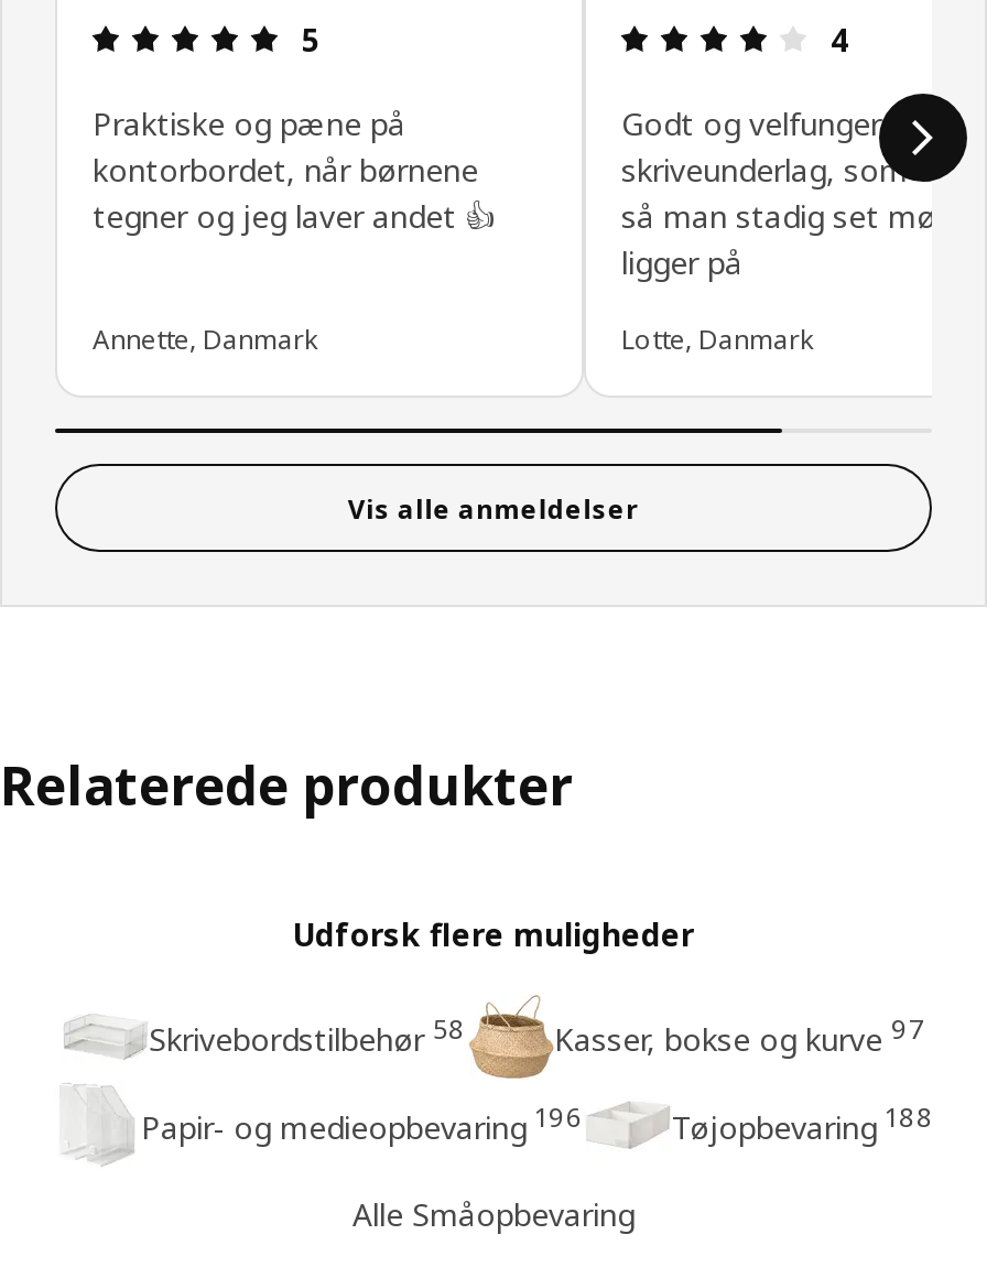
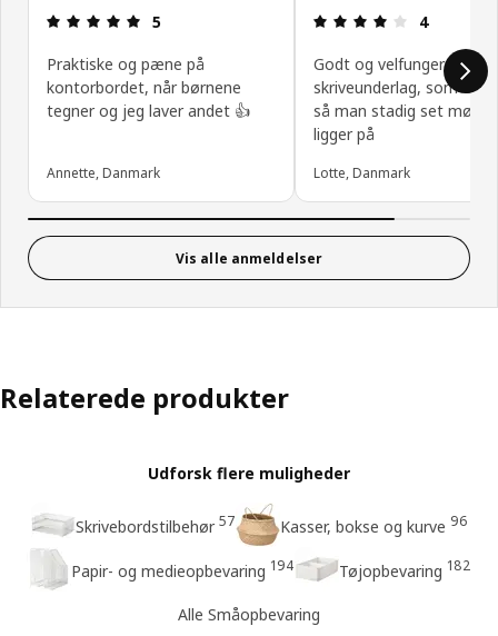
- Skrivebordstilbehør 58
+ Skrivebordstilbehør 57

- Kasser, bokse og kurve 97
+ Kasser, bokse og kurve 96

- Papir- og medieopbevaring 196
+ Papir- og medieopbevaring 194

- Tøjopbevaring 188
+ Tøjopbevaring 182
